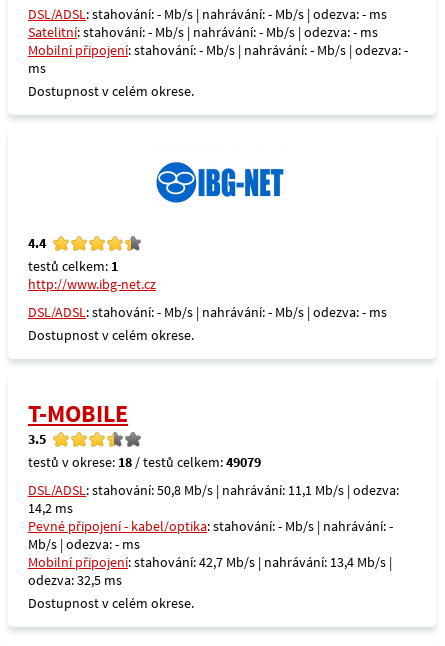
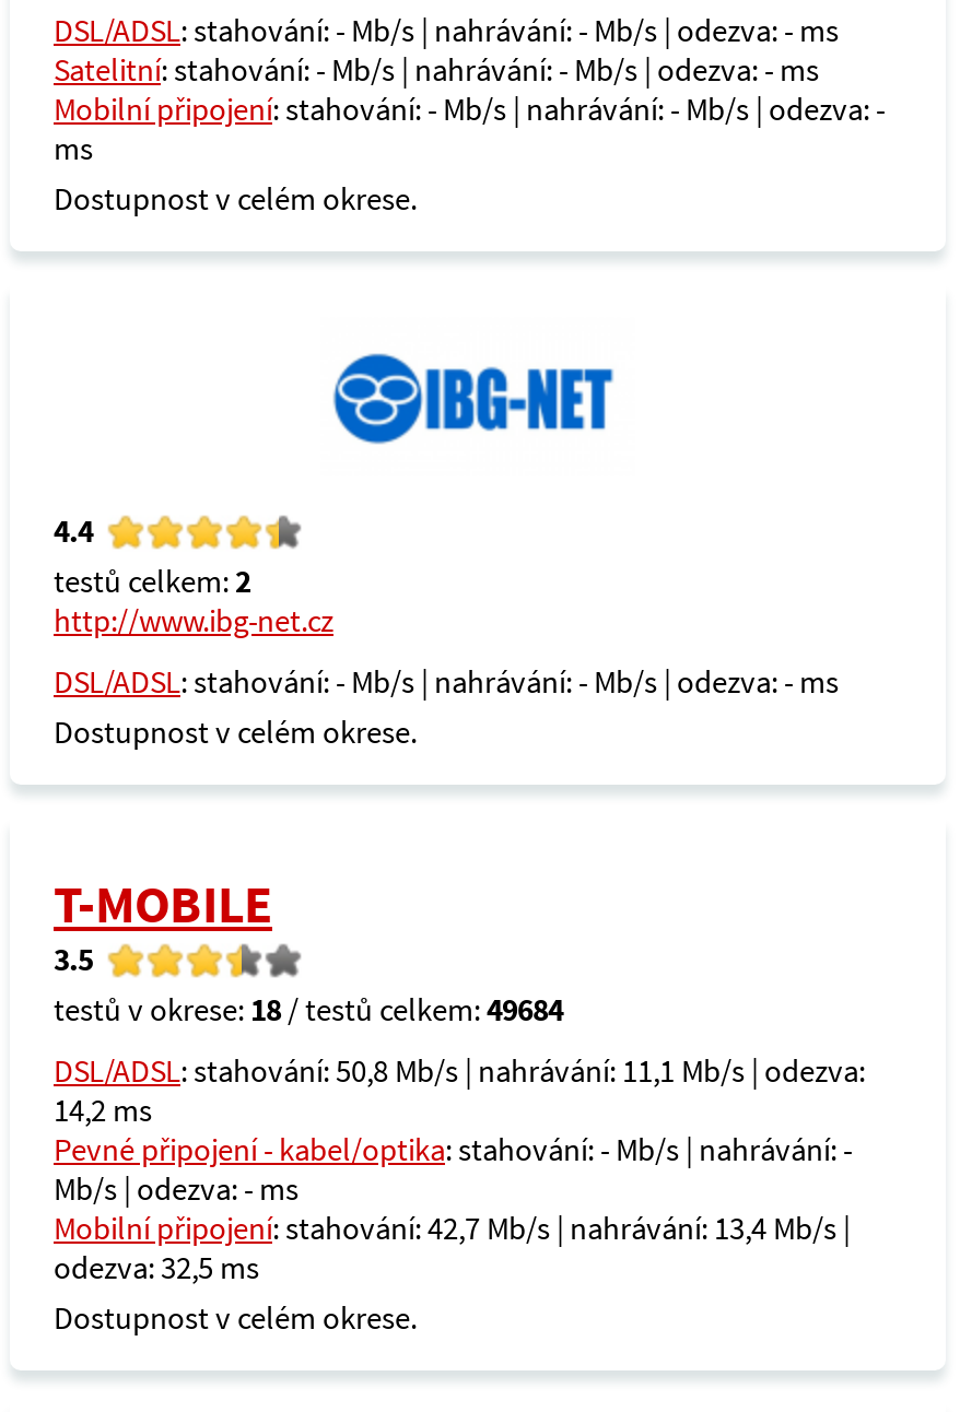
- testů celkem: 1
+ testů celkem: 2

- testů v okrese: 18 / testů celkem: 49079
+ testů v okrese: 18 / testů celkem: 49684
